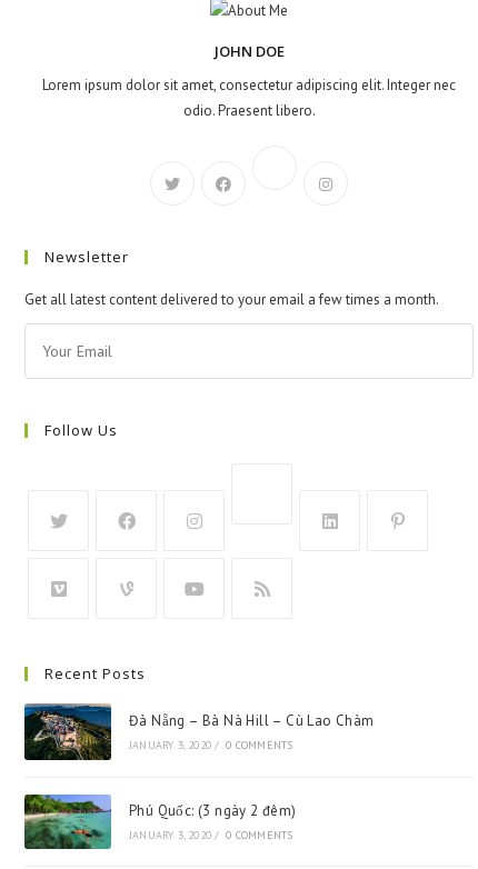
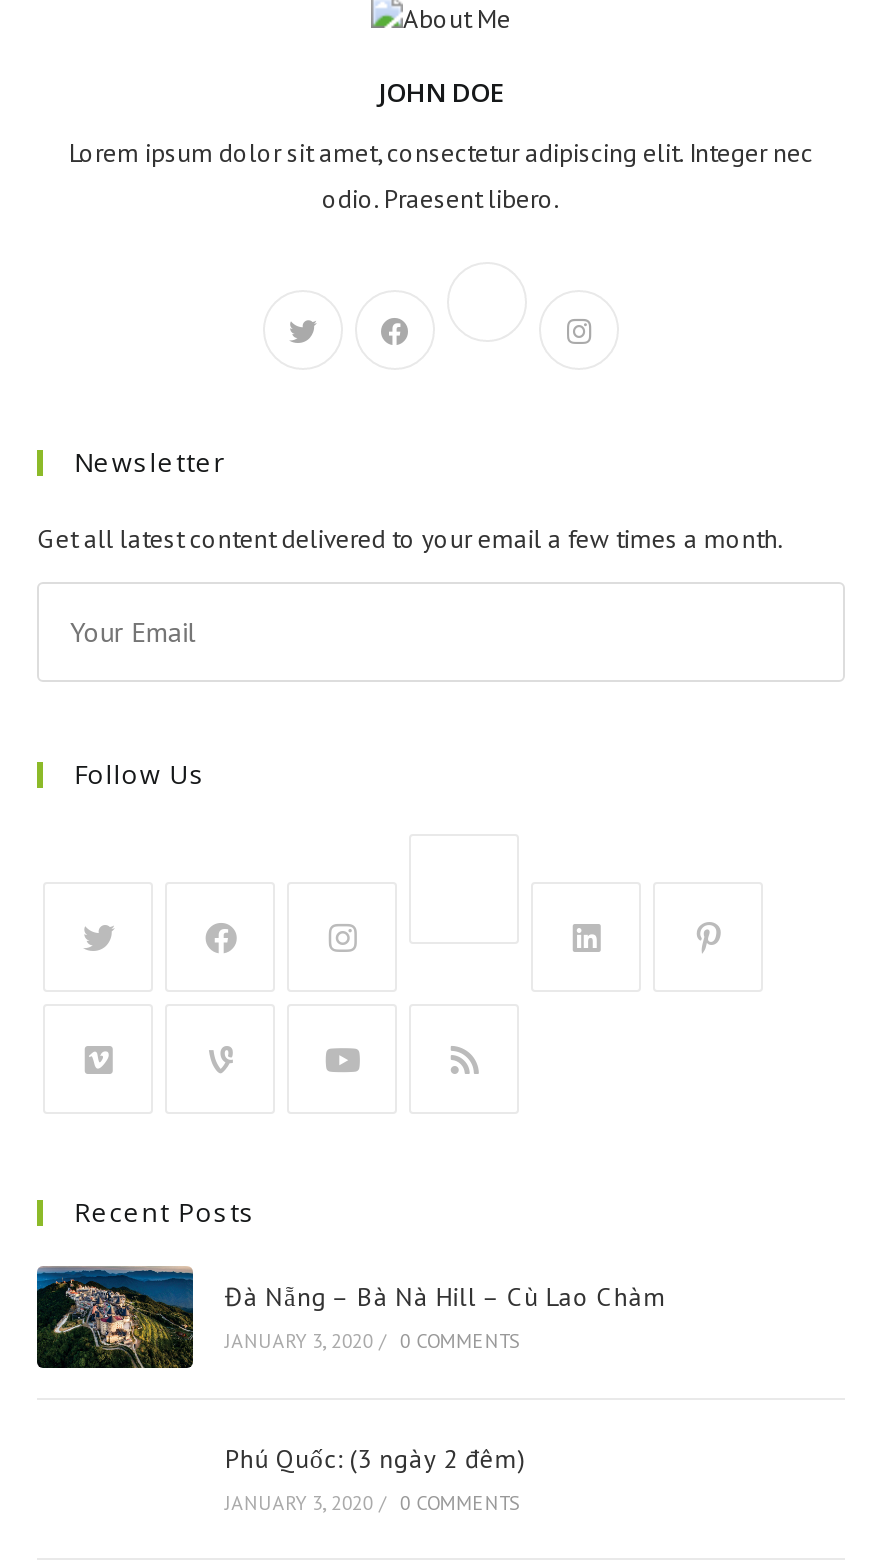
- [image]
